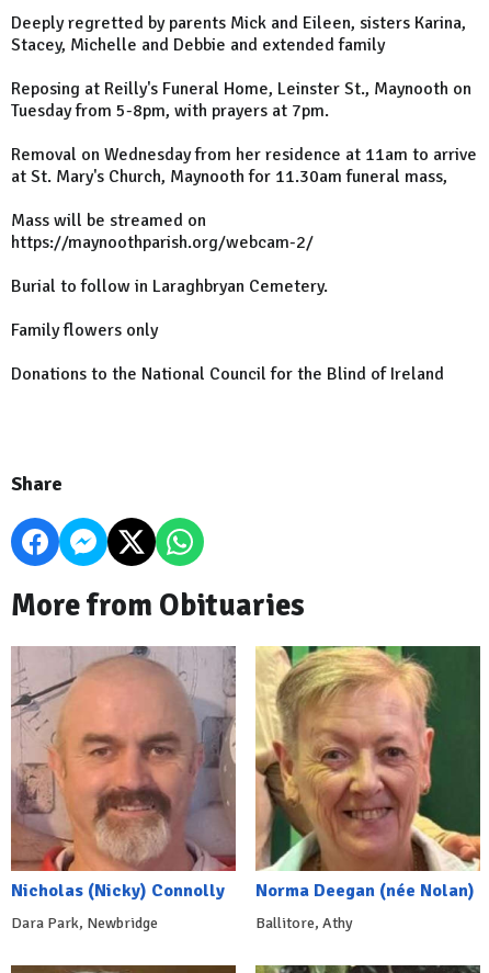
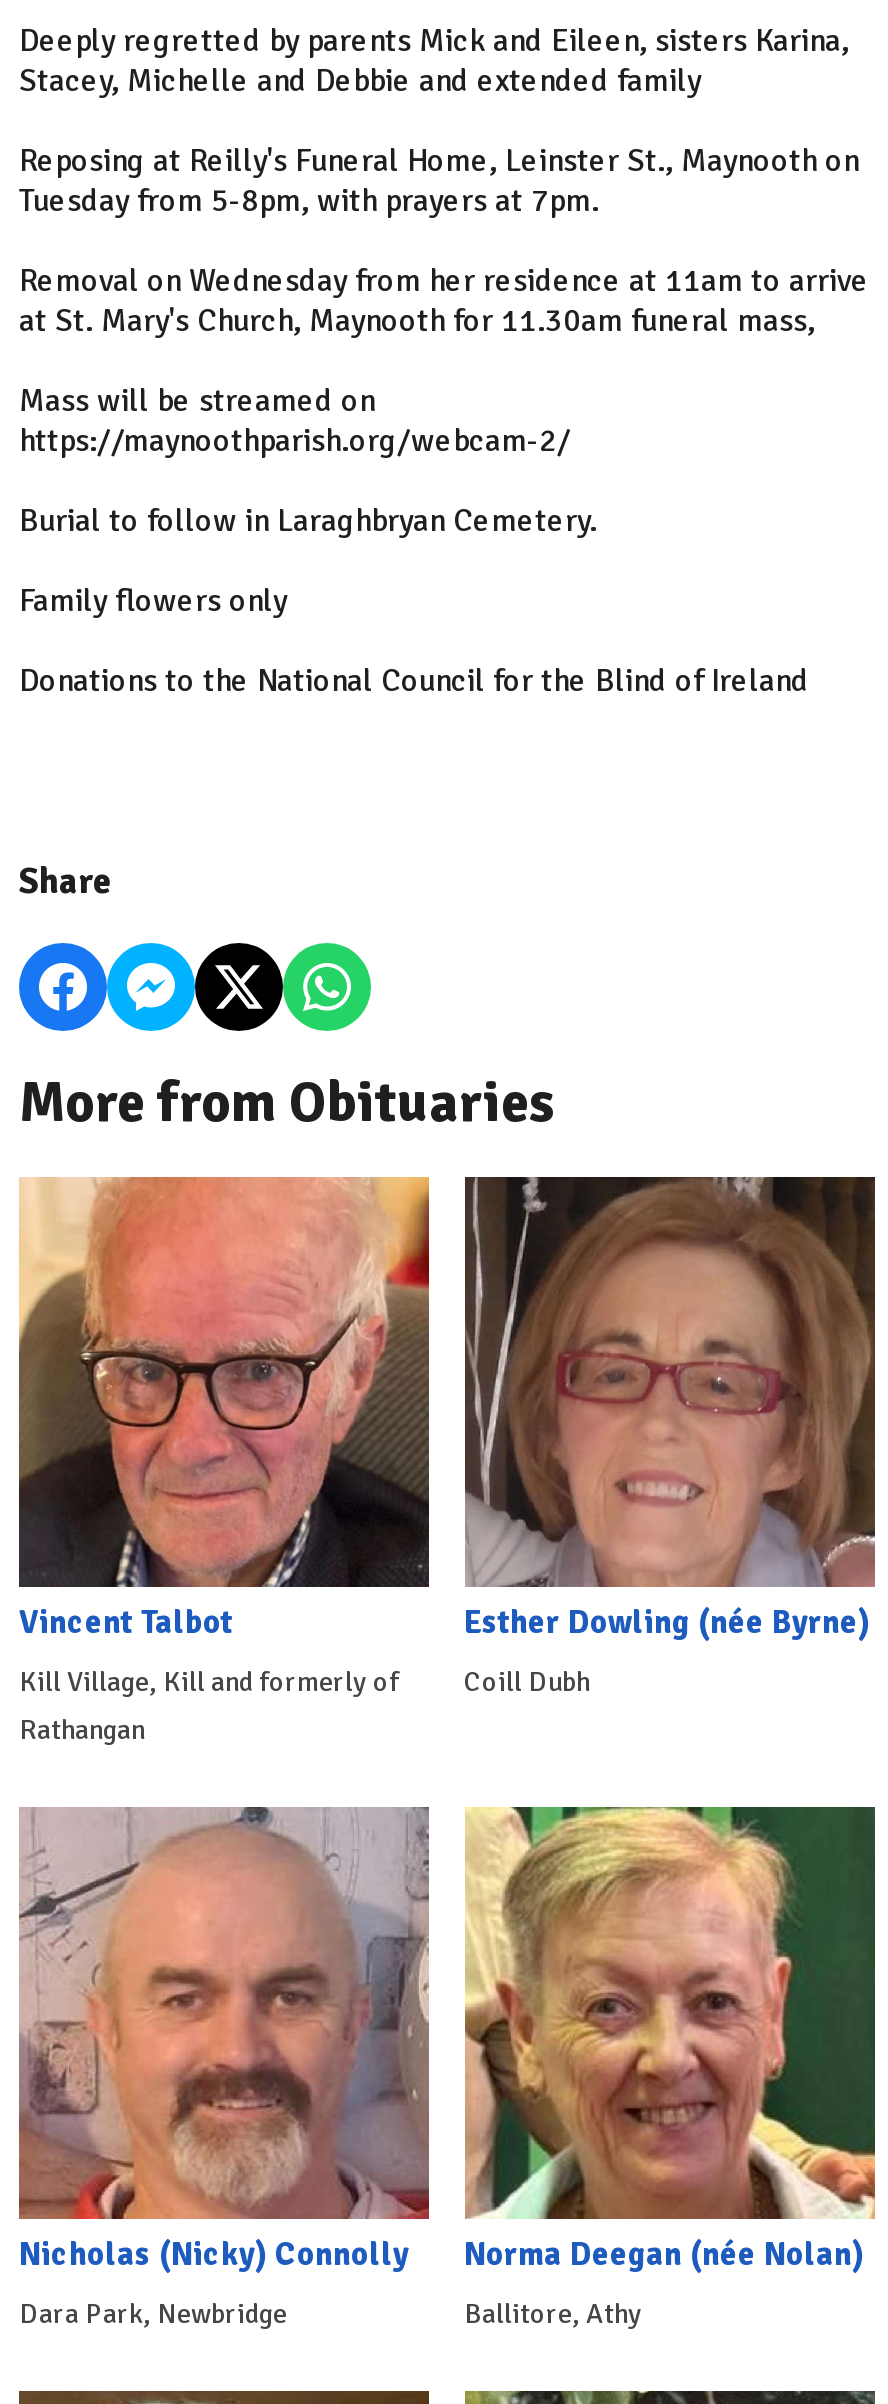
+ [image]
+ Vincent Talbot
+ Kill Village, Kill and formerly of
+ Rathangan

+ [image]
+ Esther Dowling (née Byrne)
+ Coill Dubh
